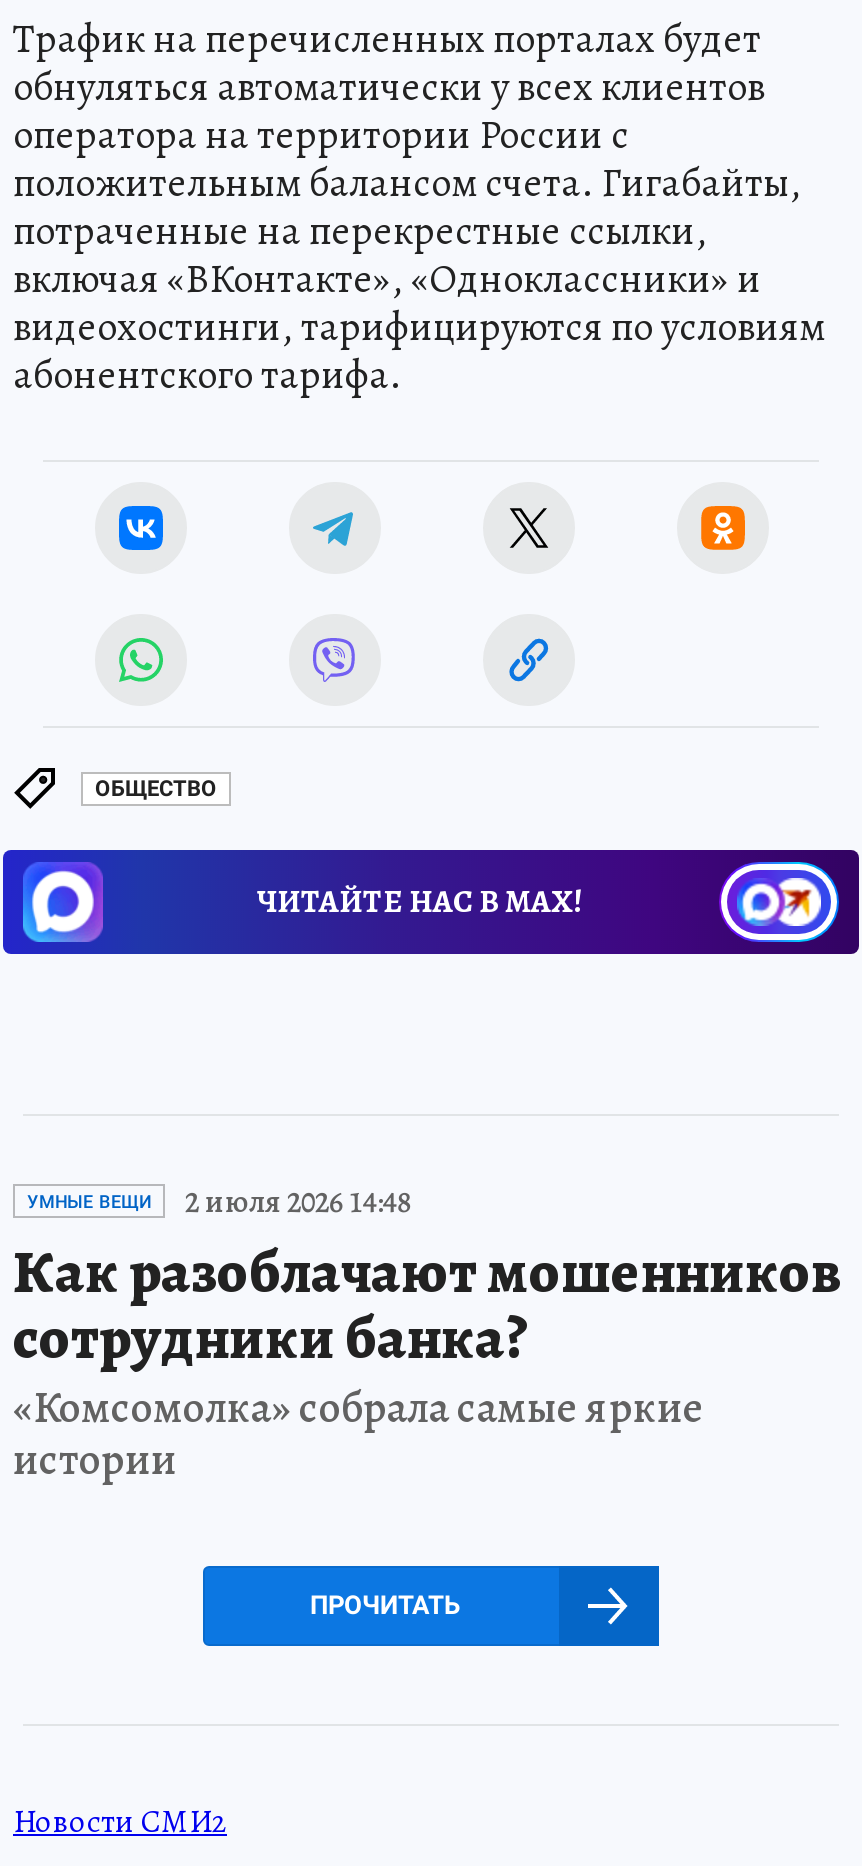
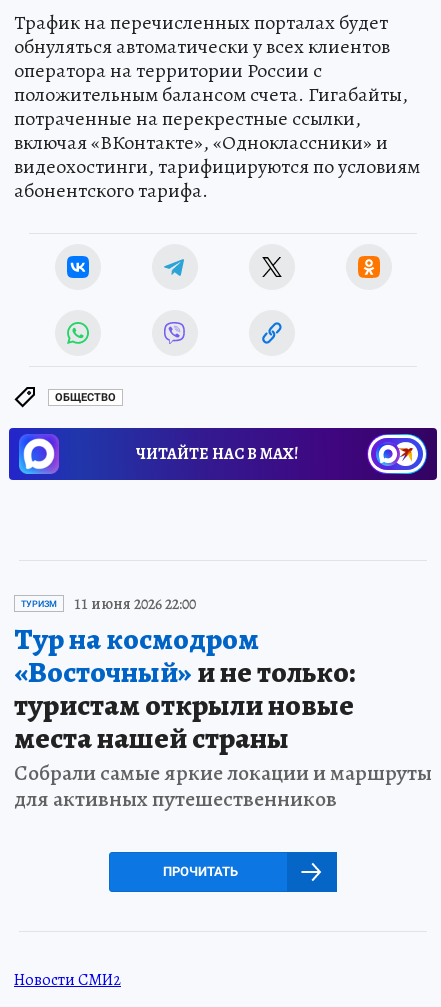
- УМНЫЕ ВЕЩИ
- 2 июля 2026 14:48
- Как разоблачают мошенников
- сотрудники банка?
- «Комсомолка» собрала самые яркие
- истории
+ ТУРИЗМ
+ 11 июня 2026 22:00
+ Тур на космодром
+ «Восточный»и не только:
+ туристам открыли новые
+ места нашей страны
+ Собрали самые яркие локации и маршруты
+ для активных путешественников
